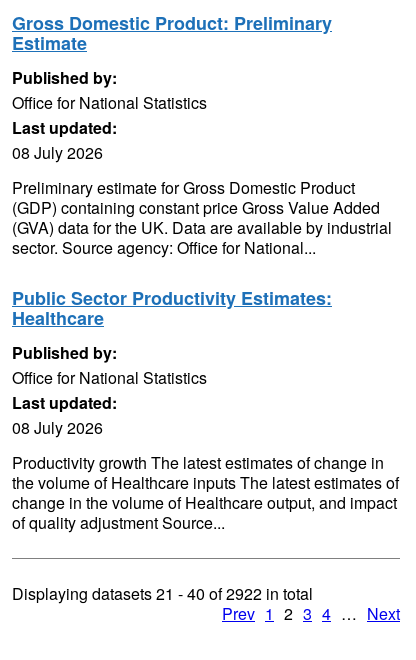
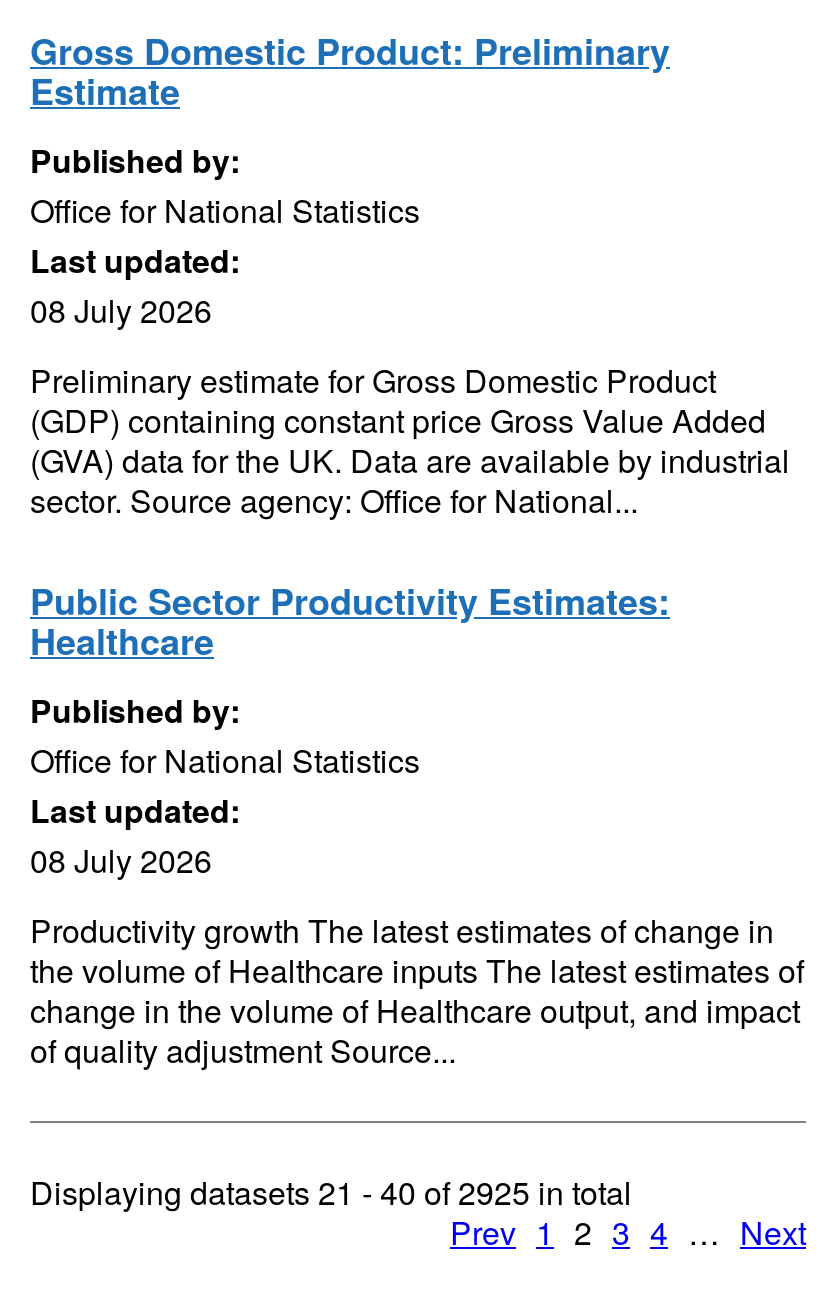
- Displaying datasets 21 - 40 of 2922 in total
+ Displaying datasets 21 - 40 of 2925 in total
